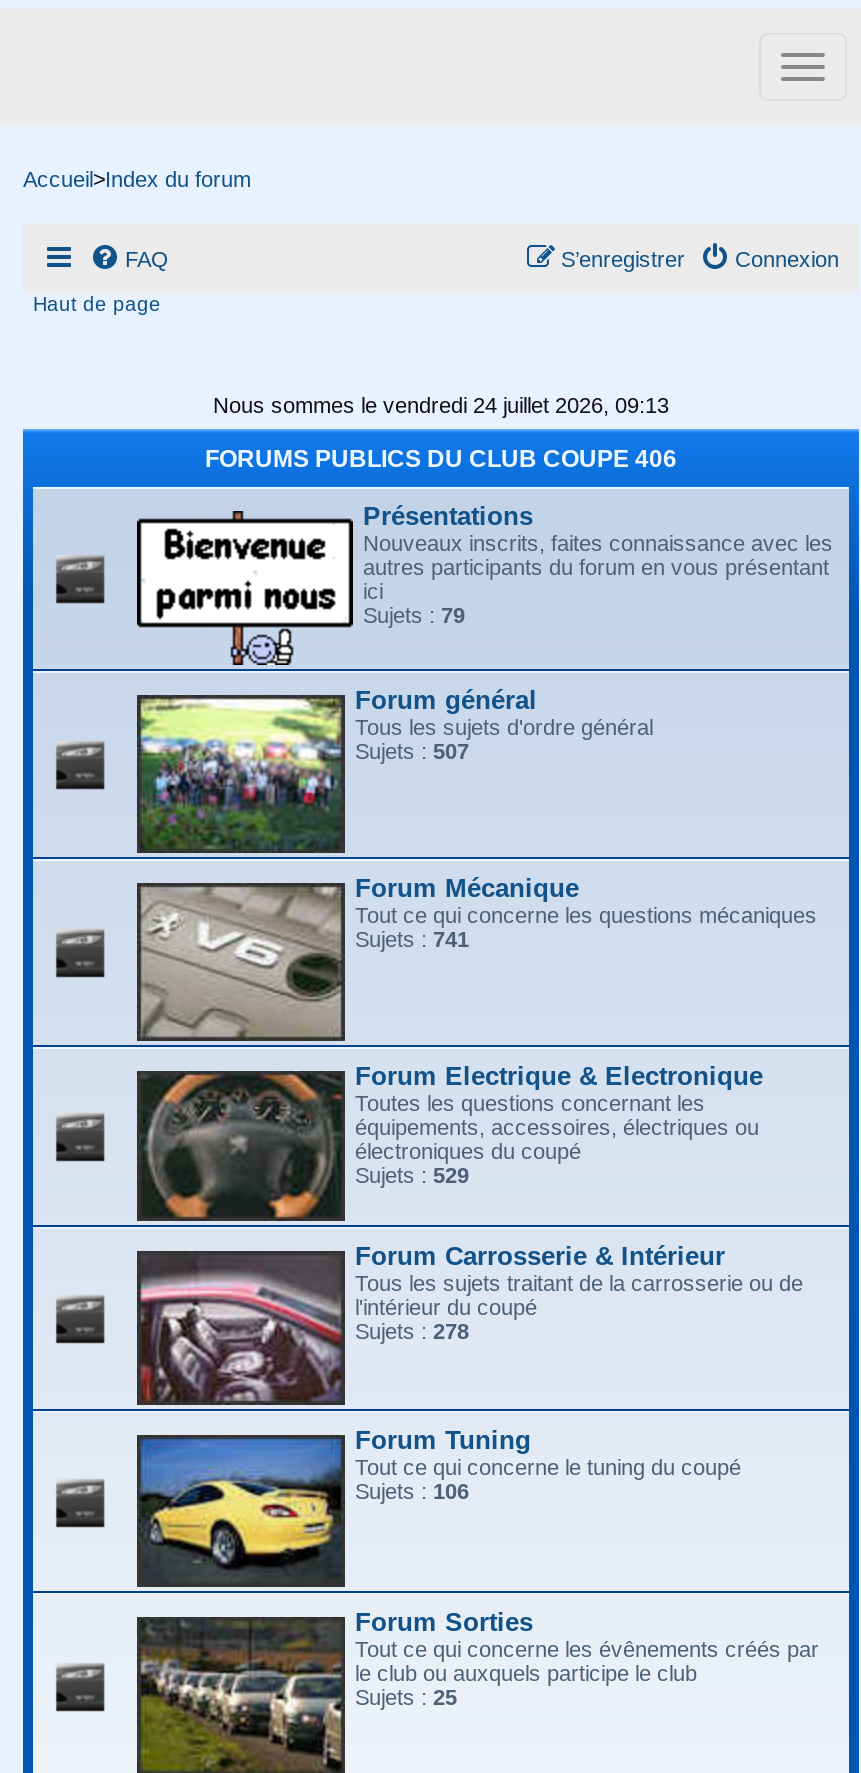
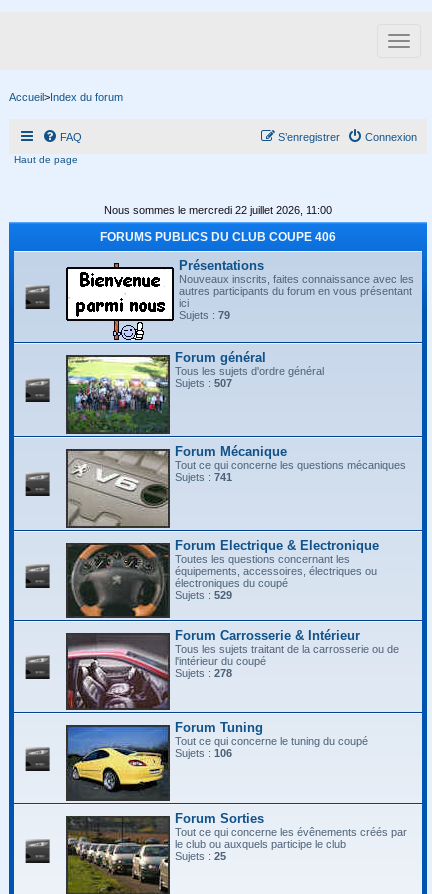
- Nous sommes le vendredi 24 juillet 2026, 09:13
+ Nous sommes le mercredi 22 juillet 2026, 11:00
